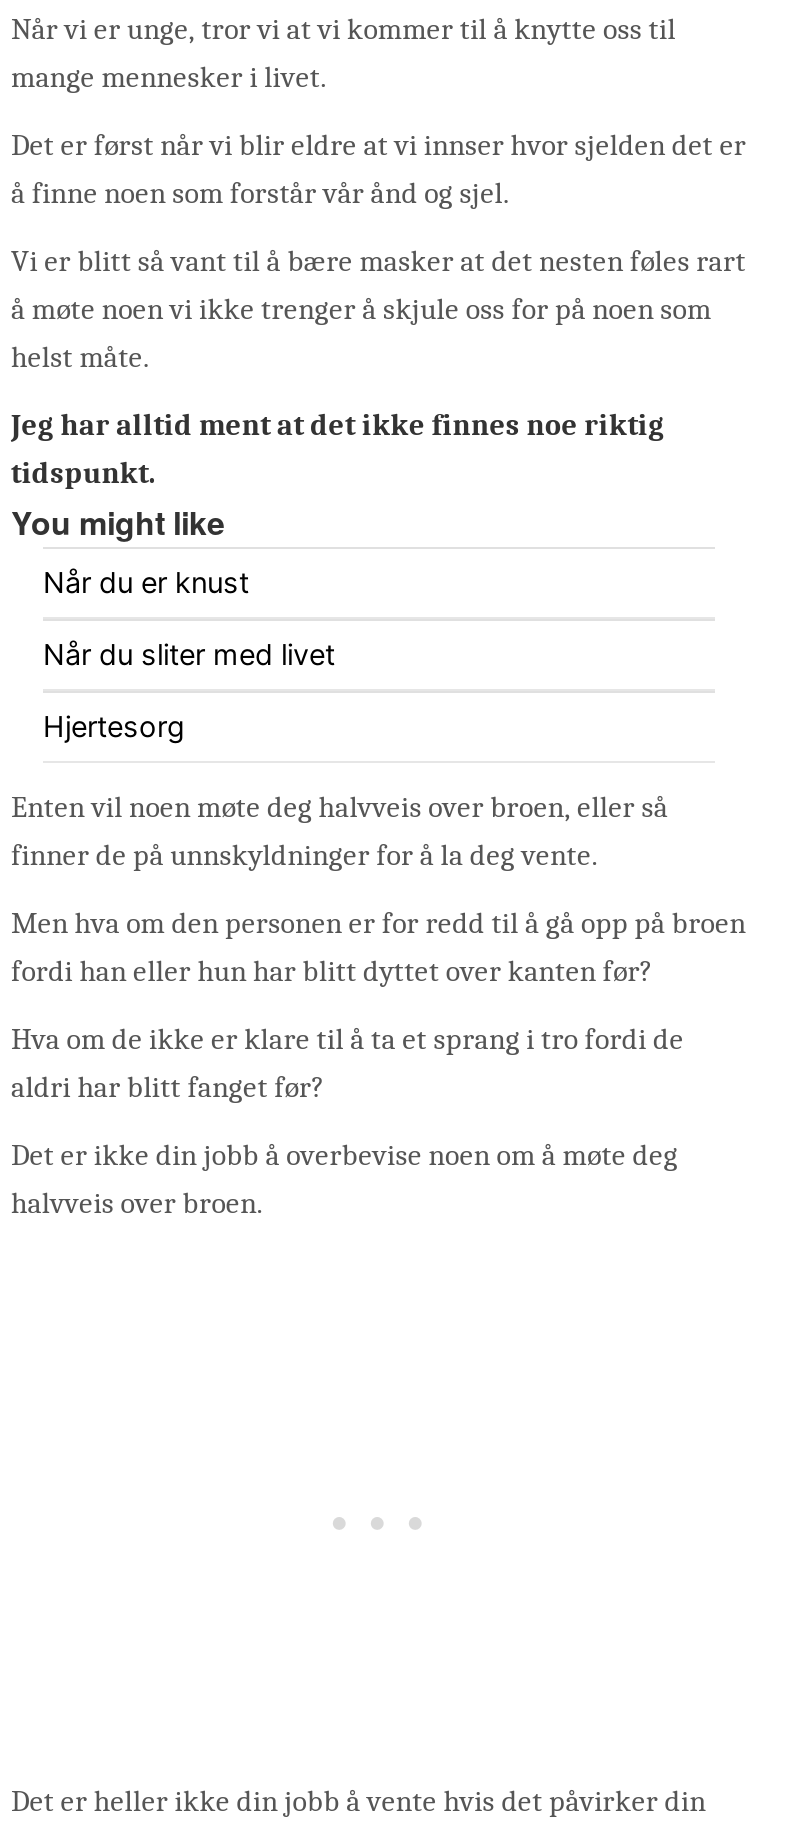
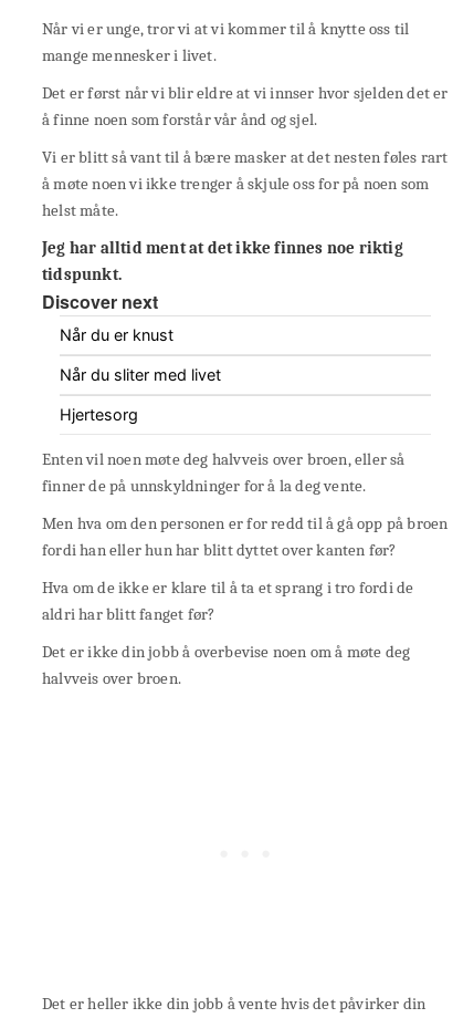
- You might like
+ Discover next
